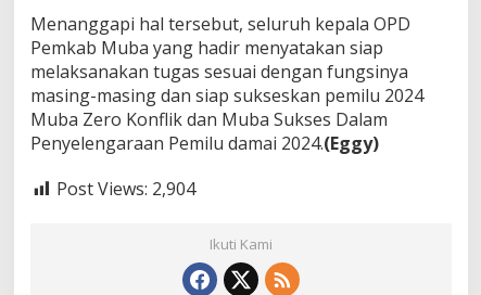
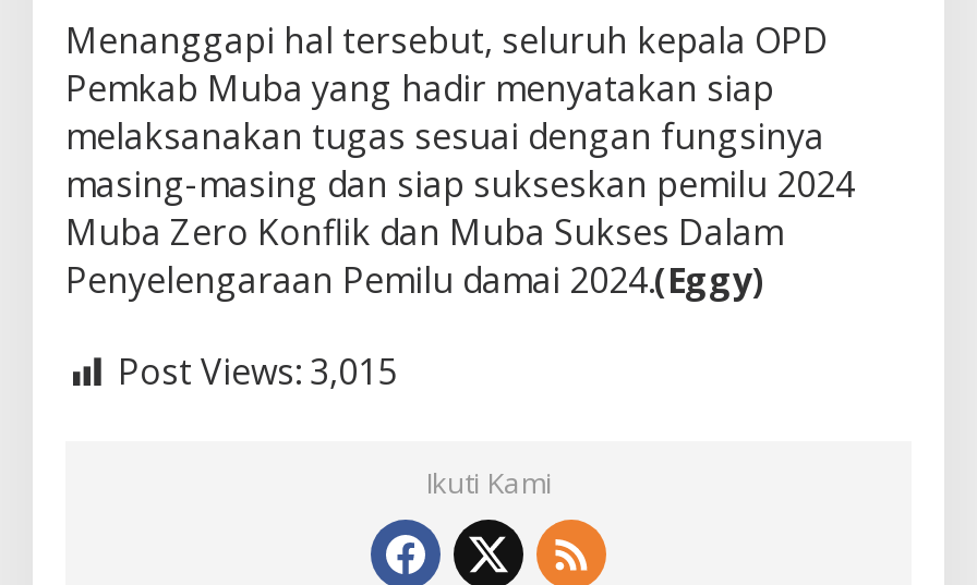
- Post Views: 2,904
+ Post Views: 3,015
